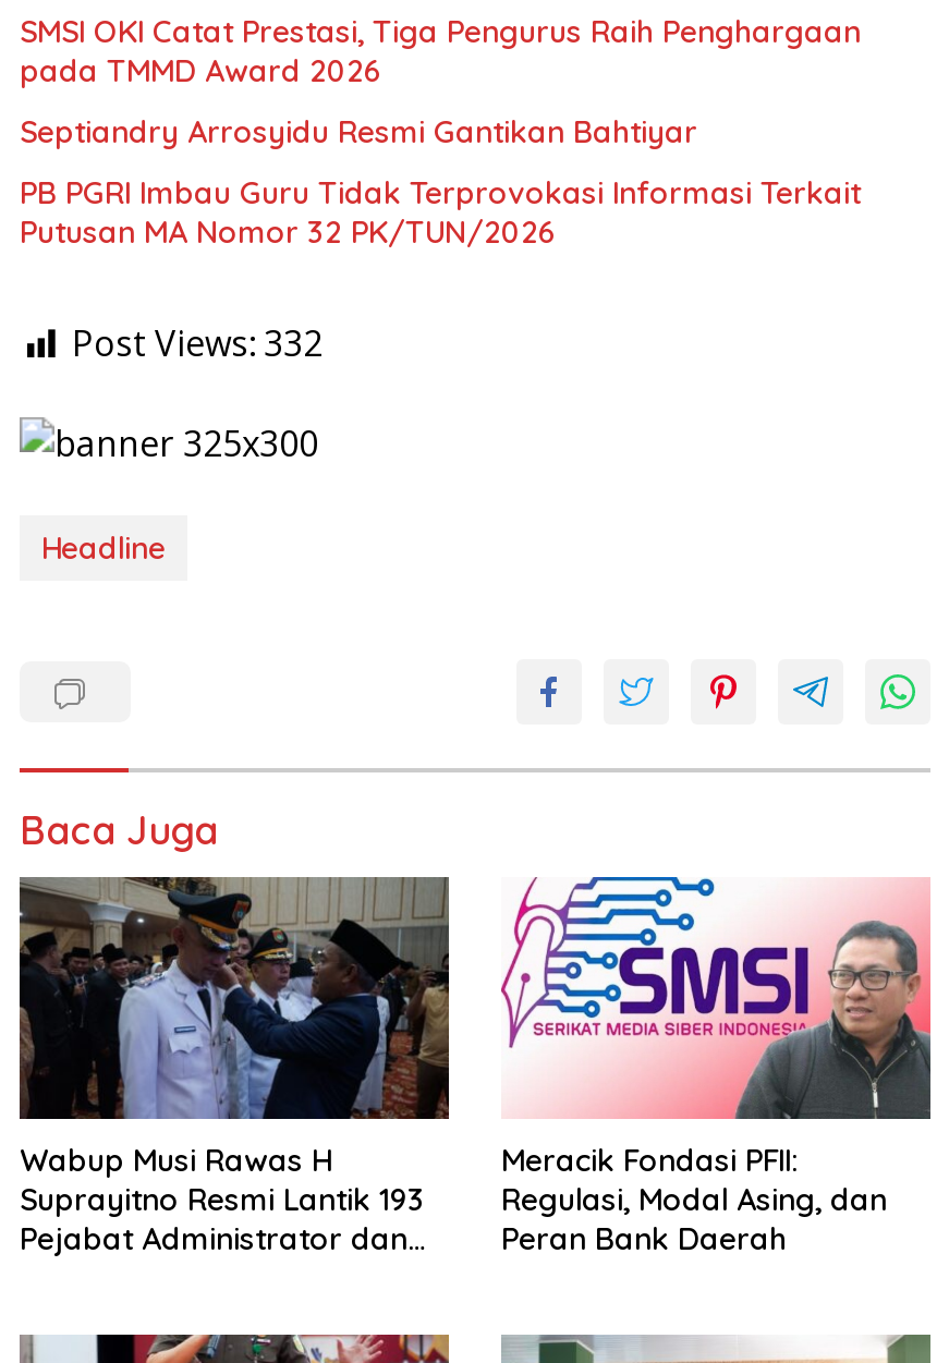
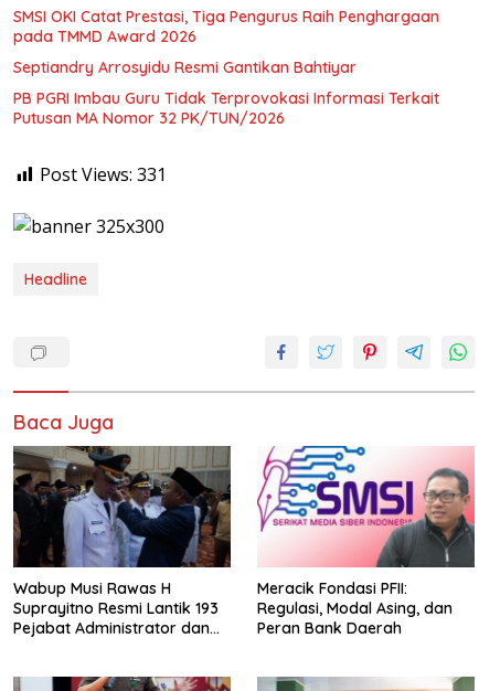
- Post Views: 332
+ Post Views: 331
